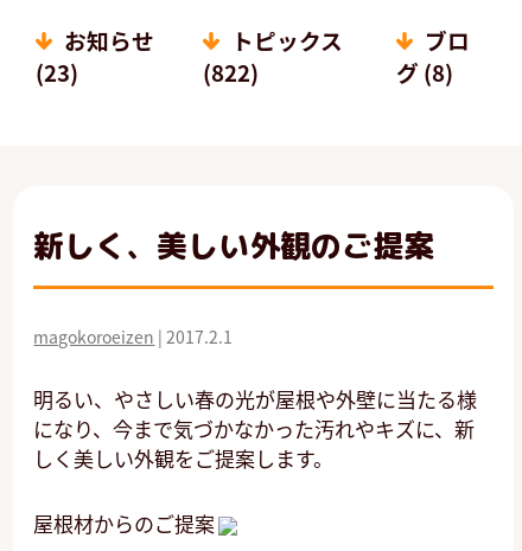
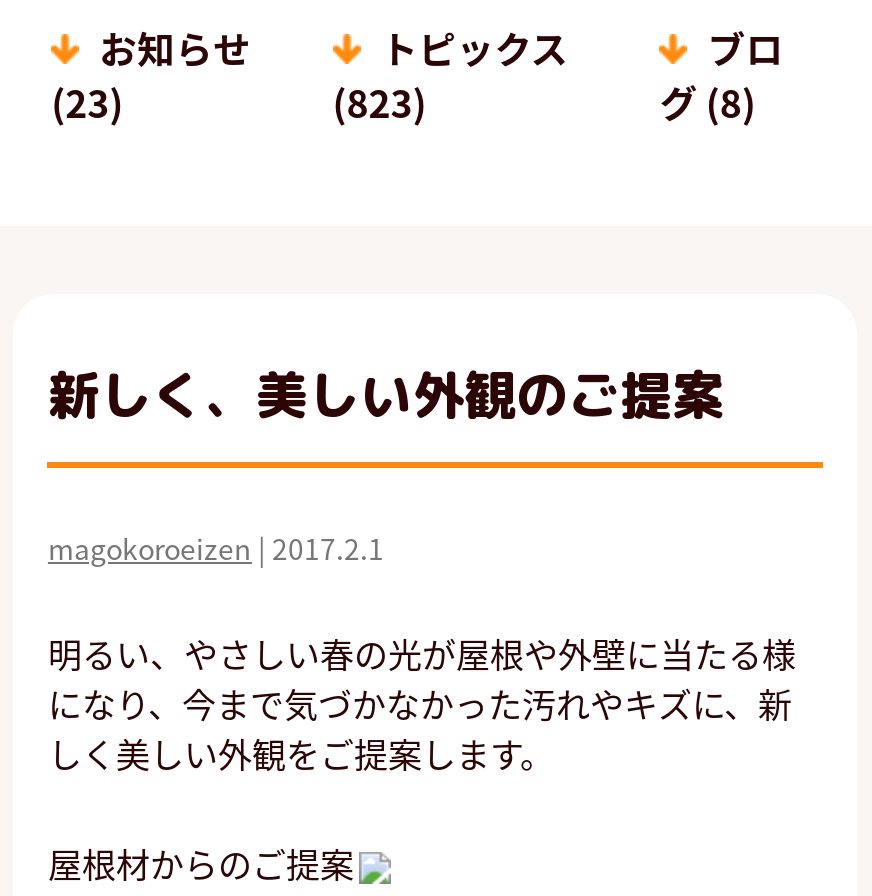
- (822)
+ (823)
